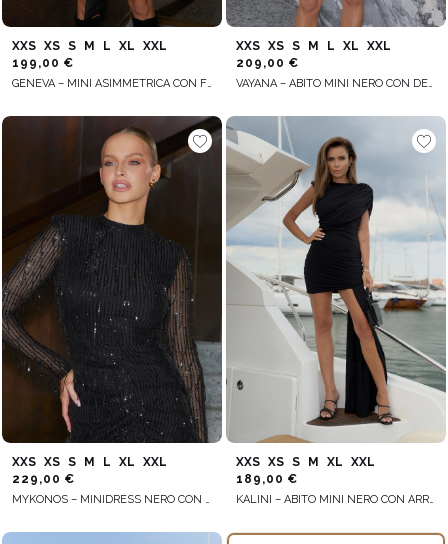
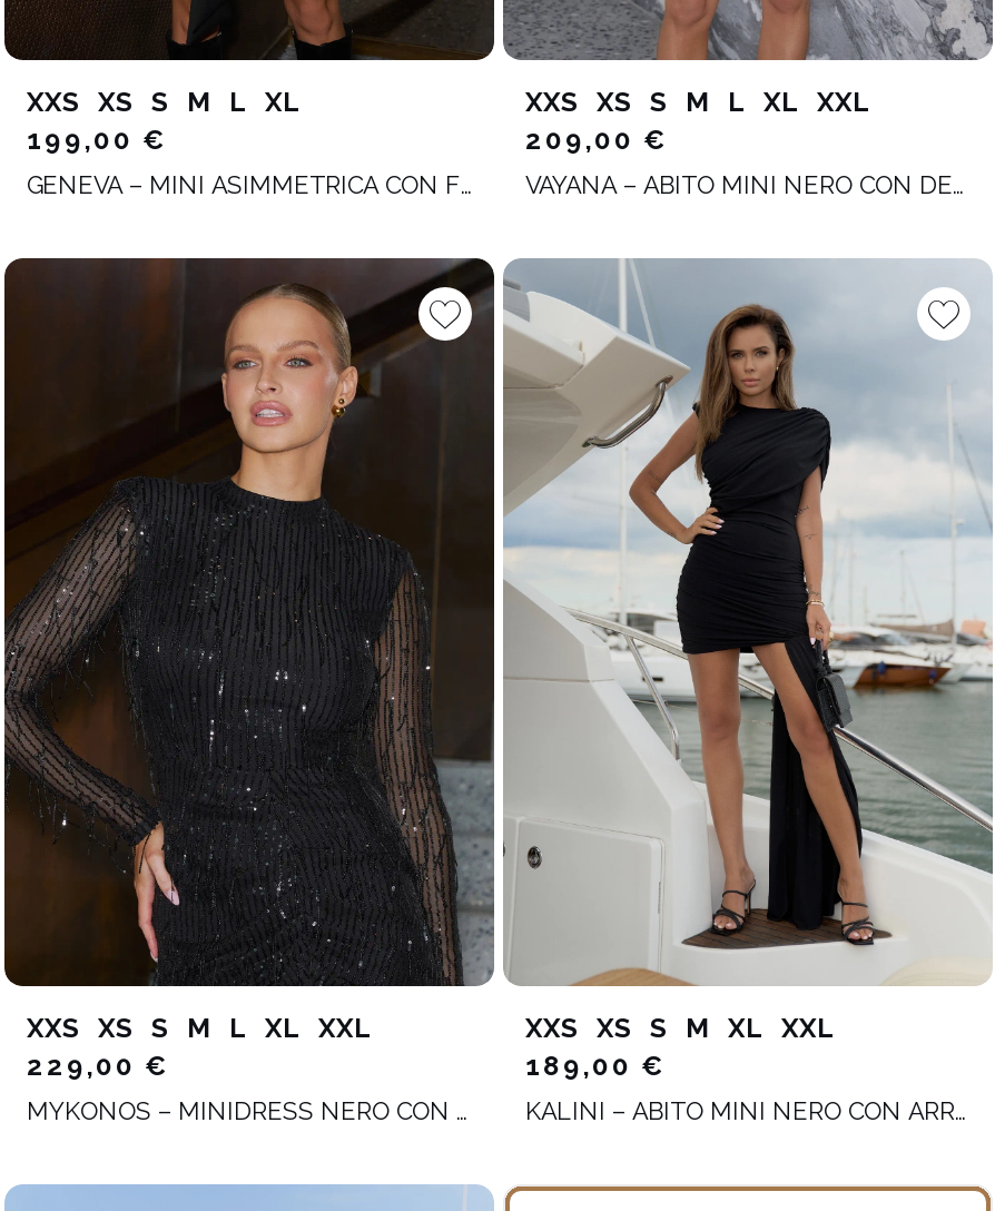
- XXS XS S M L XL XXL
+ XXS XS S M L XL
